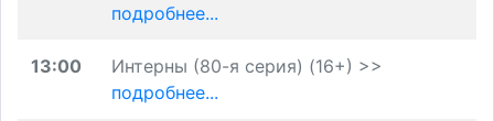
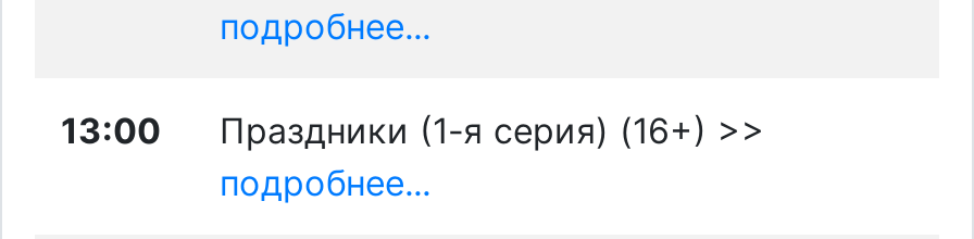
- Интерны (80-я серия) (16+) >>
+ Праздники (1-я серия) (16+) >>
